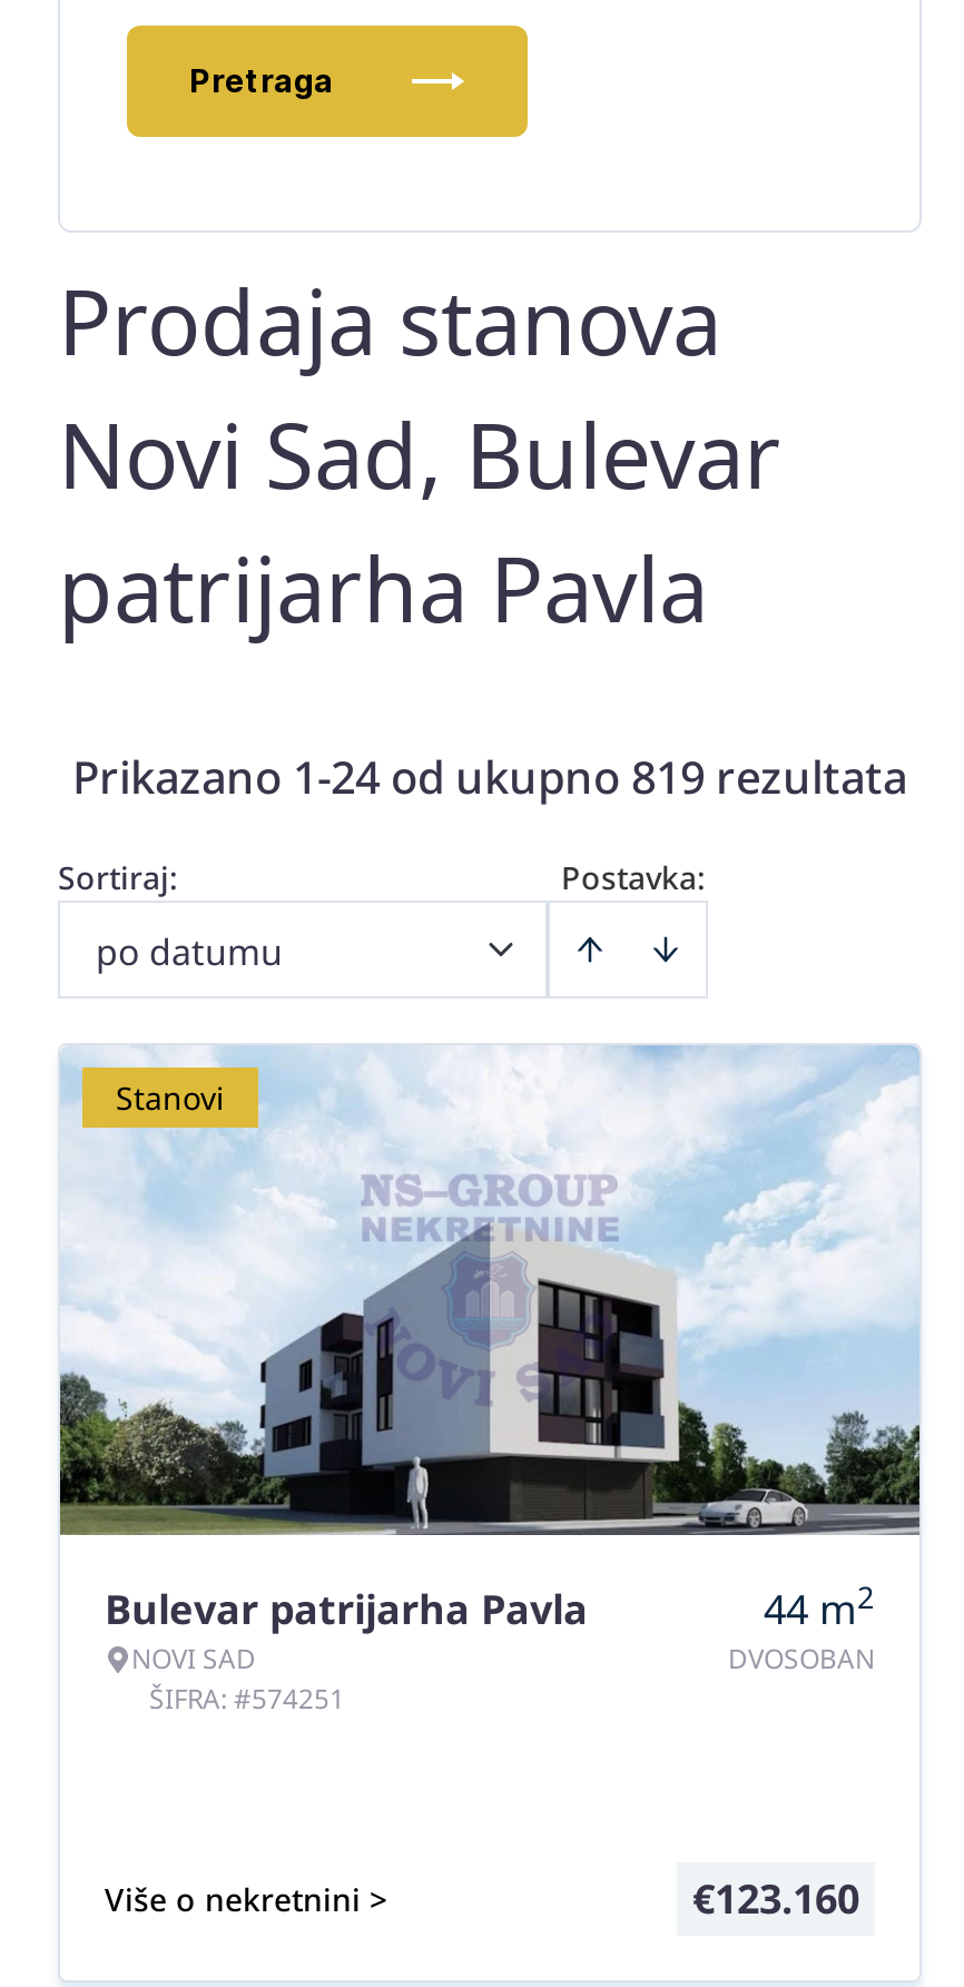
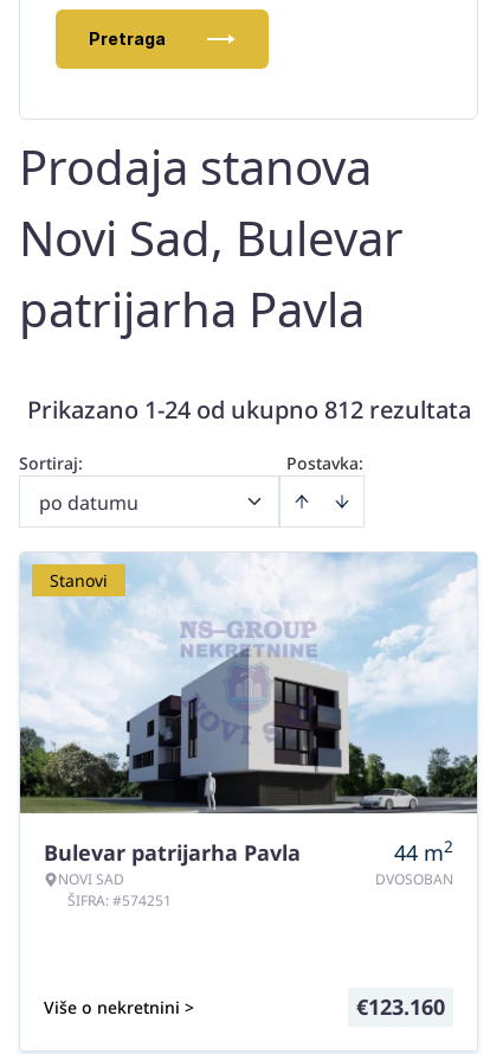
- Prikazano 1-24 od ukupno 819 rezultata
+ Prikazano 1-24 od ukupno 812 rezultata
